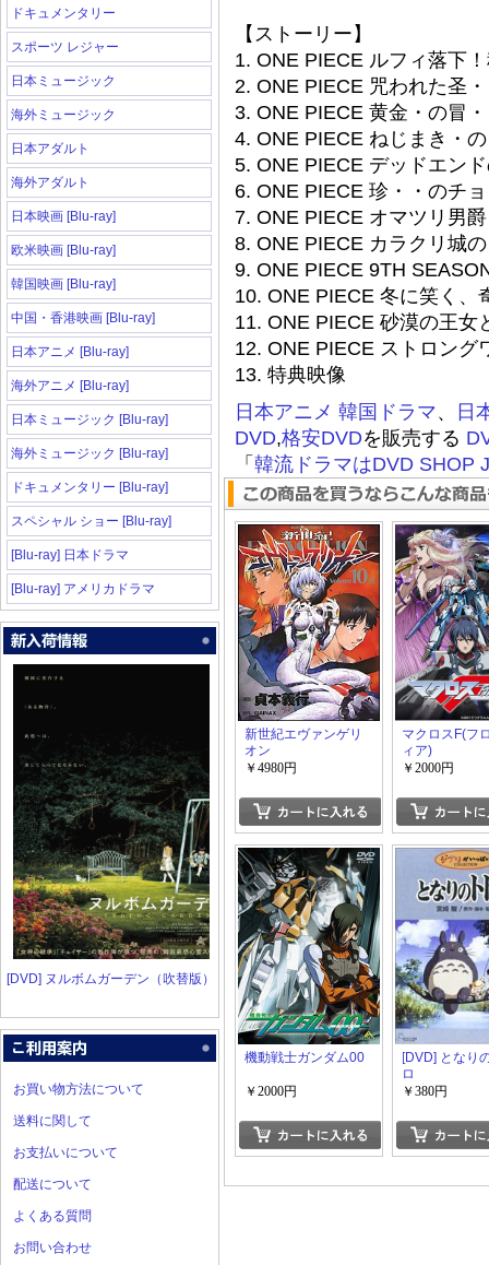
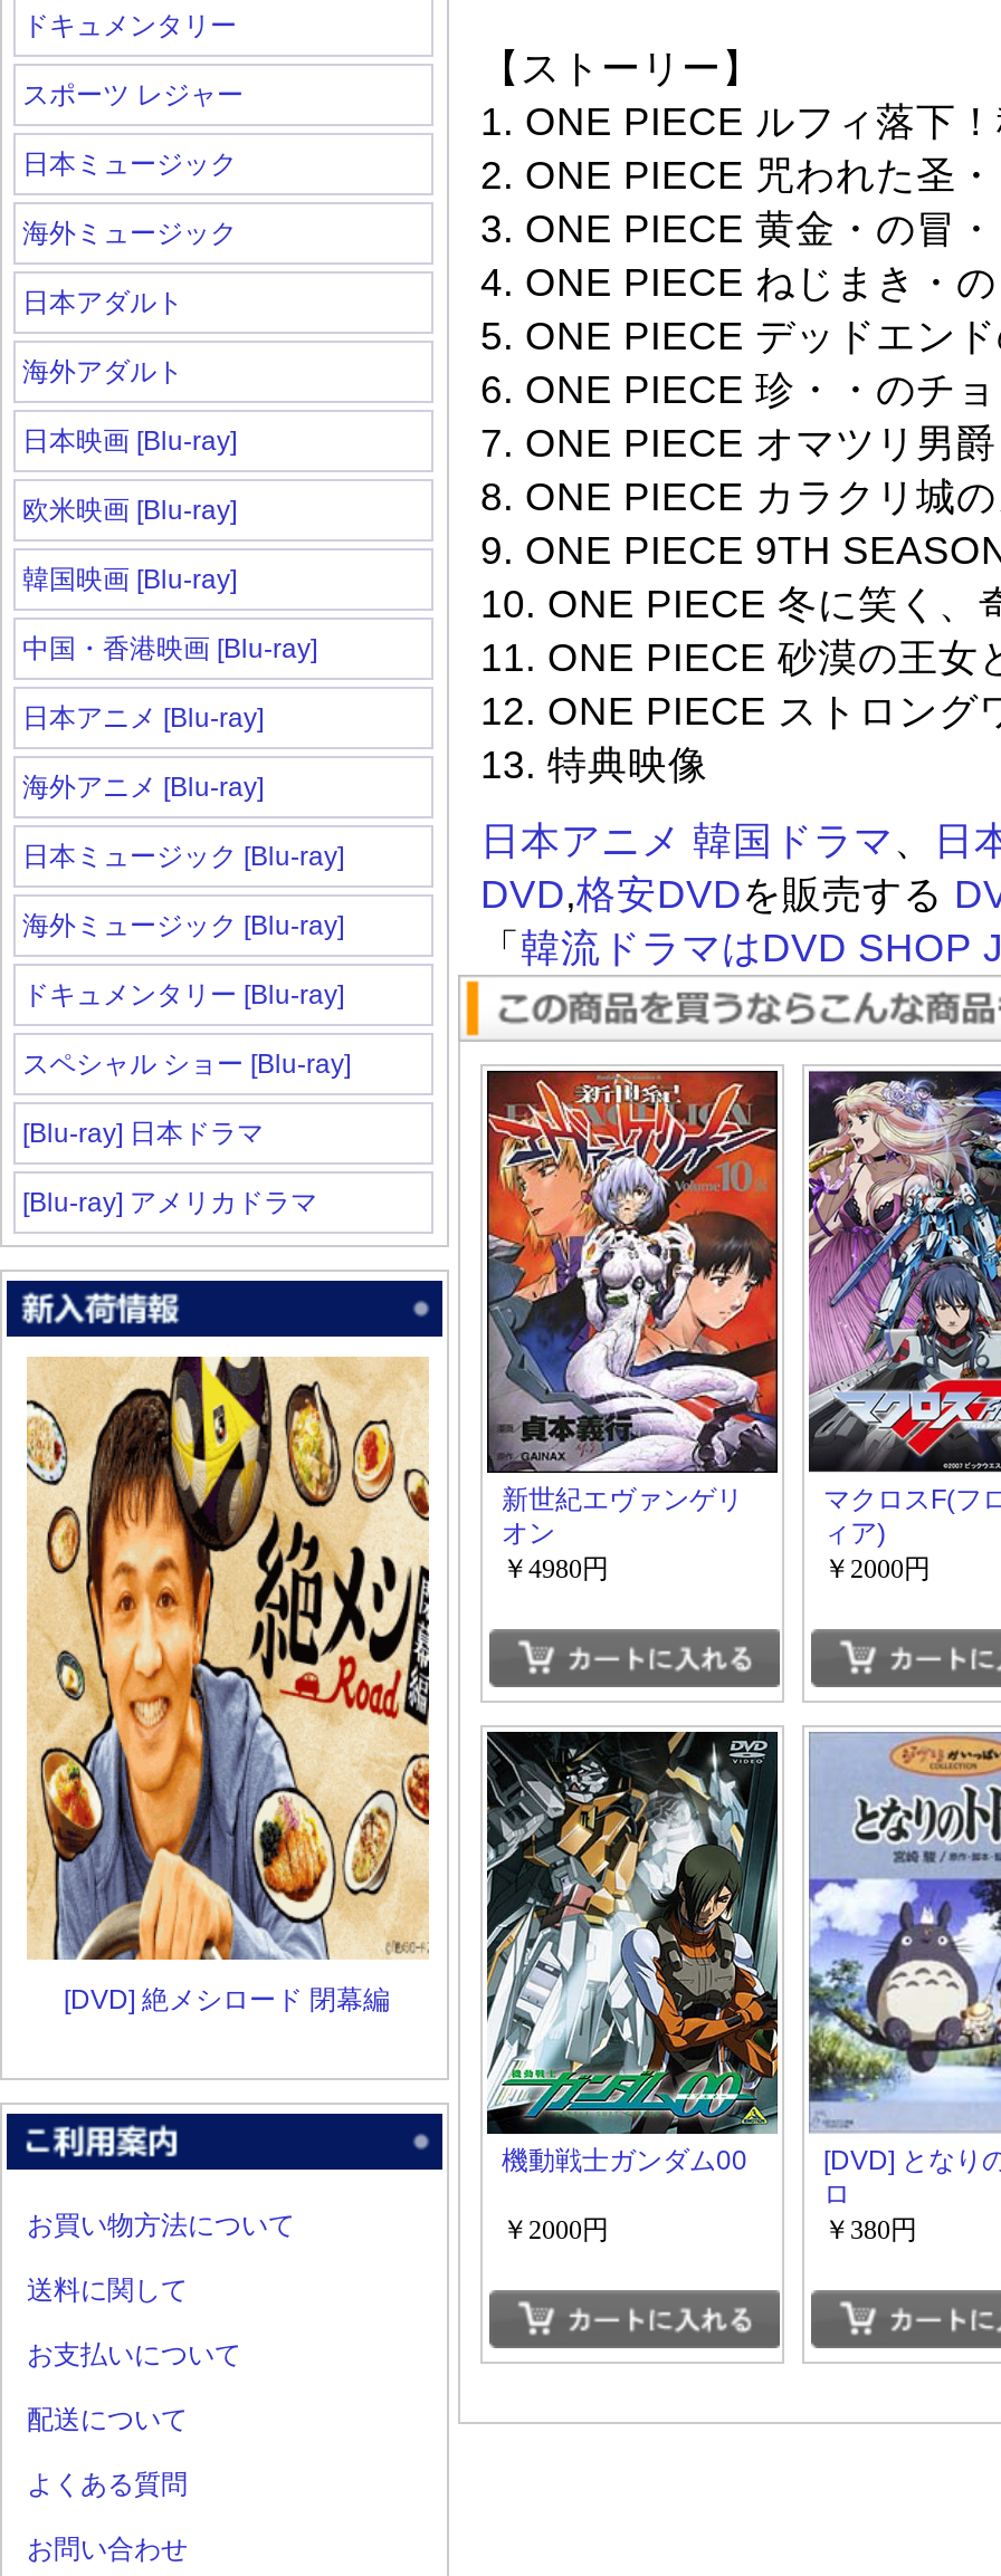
- [image]
- [DVD] ヌルボムガーデン（吹替版）
+ [image]
+ [DVD] 絶メシロード 閉幕編
